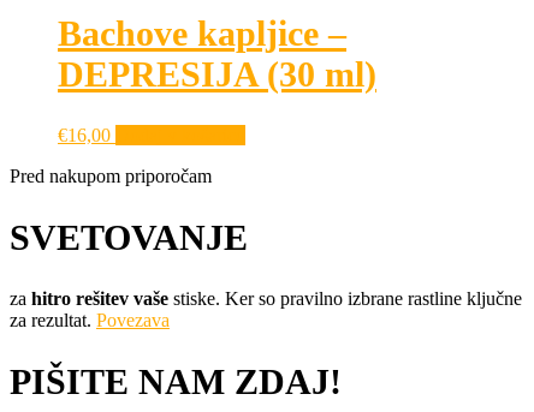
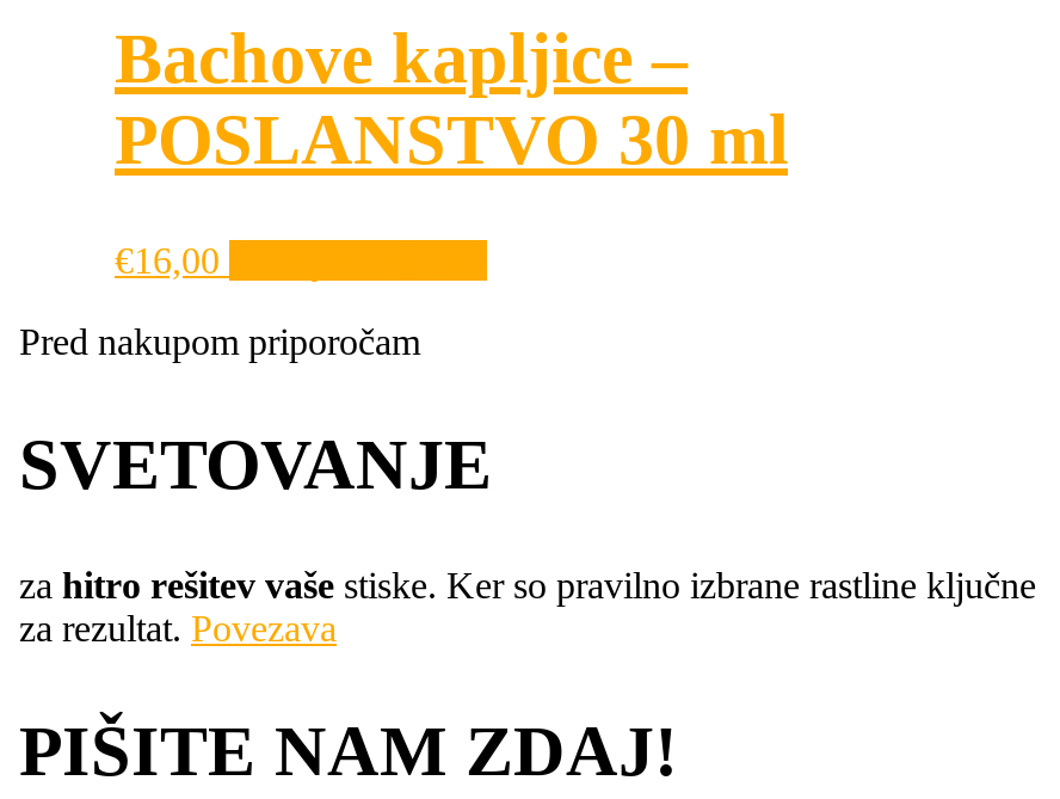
- DEPRESIJA (30 ml)
+ POSLANSTVO 30 ml
